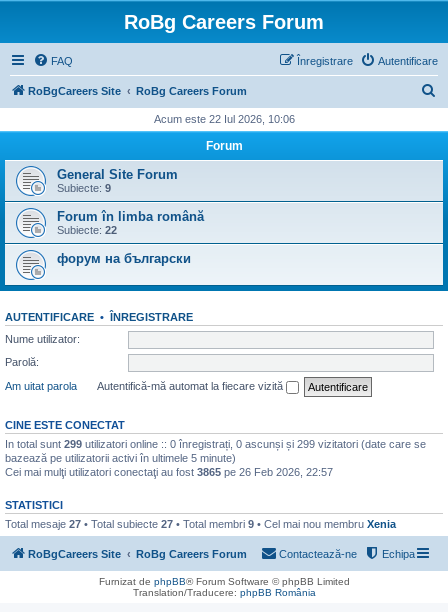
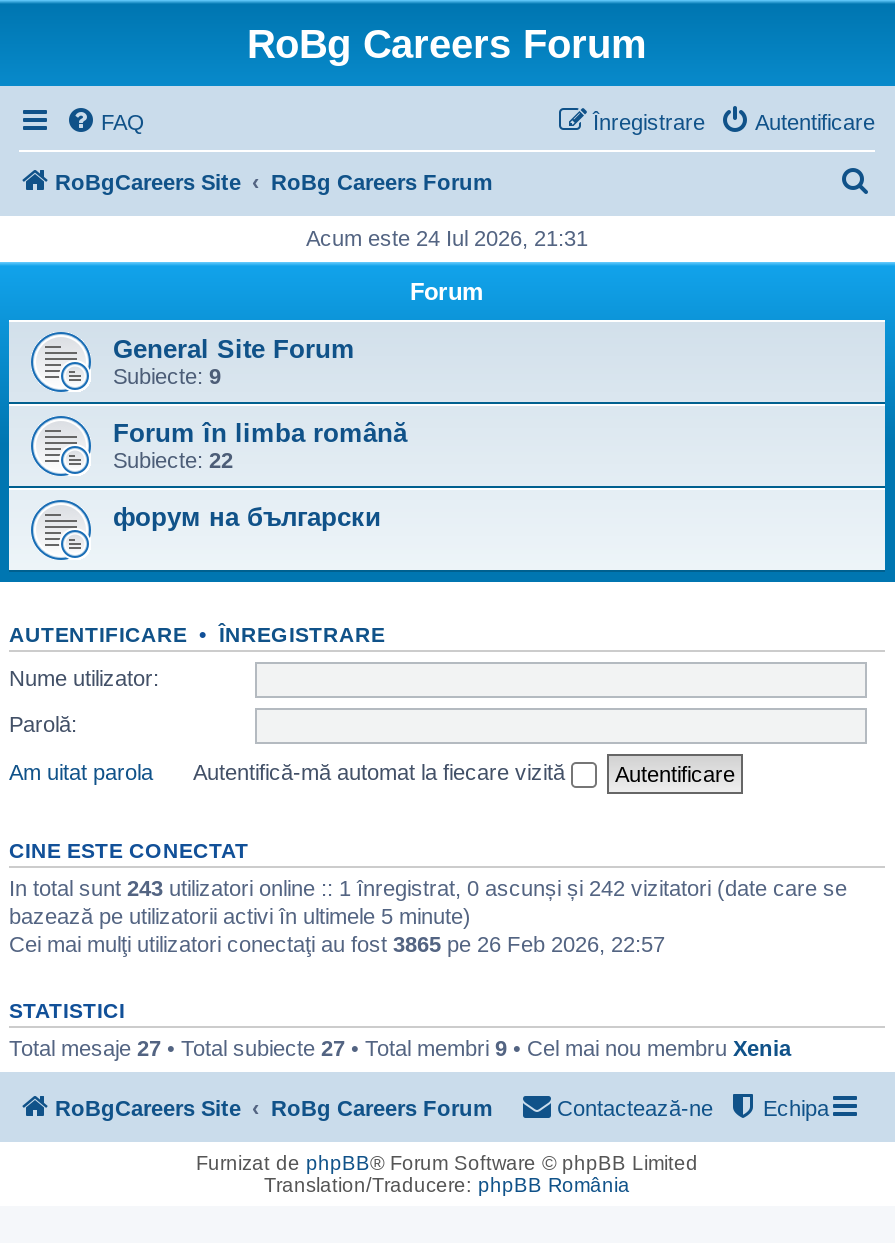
- Acum este 22 Iul 2026, 10:06
+ Acum este 24 Iul 2026, 21:31

- In total sunt 299 utilizatori online :: 0 înregistrați, 0 ascunși și 299 vizitatori (date care se
+ In total sunt 243 utilizatori online :: 1 înregistrat, 0 ascunși și 242 vizitatori (date care se
